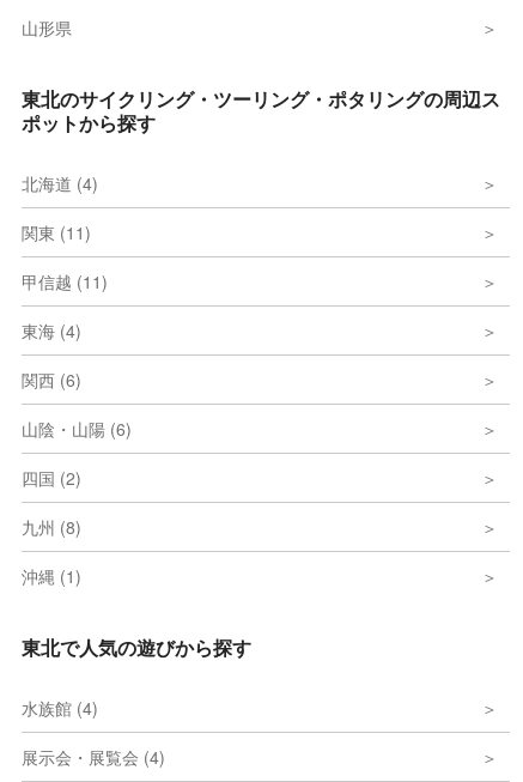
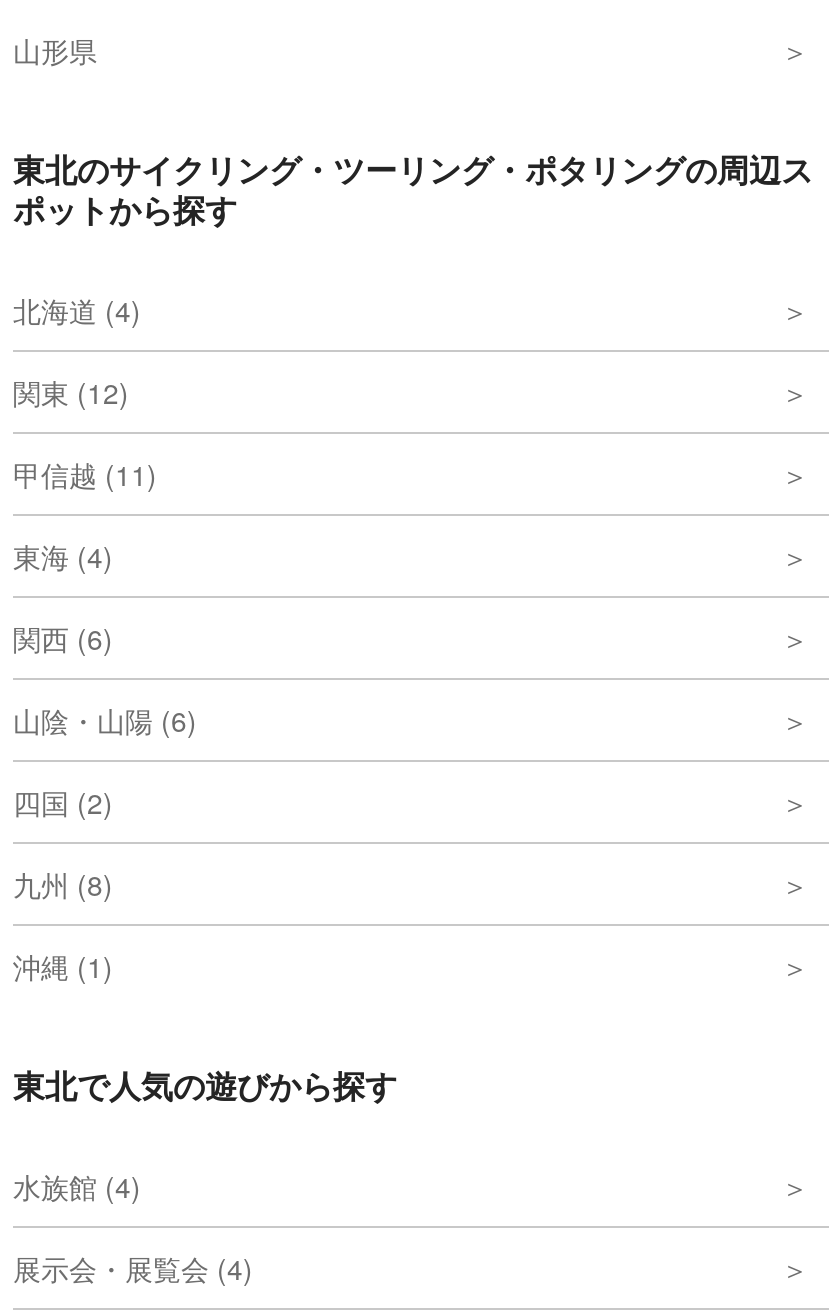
- 関東 (11)
+ 関東 (12)
